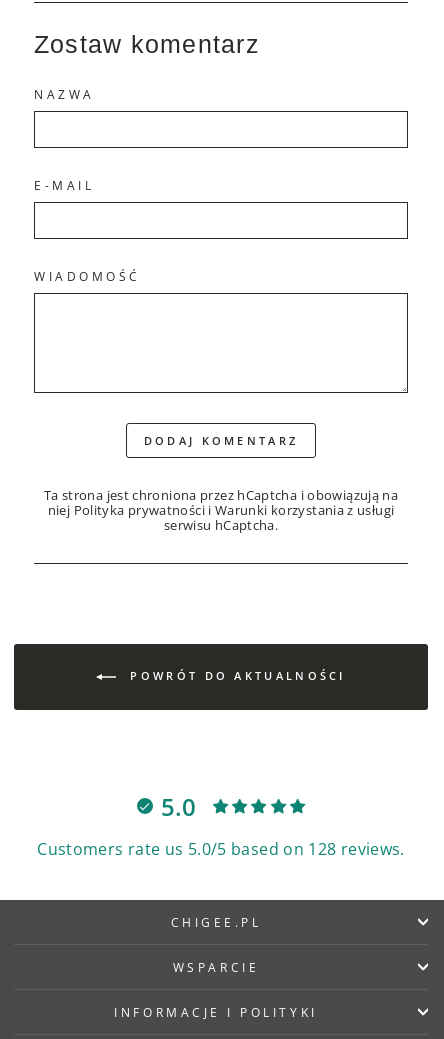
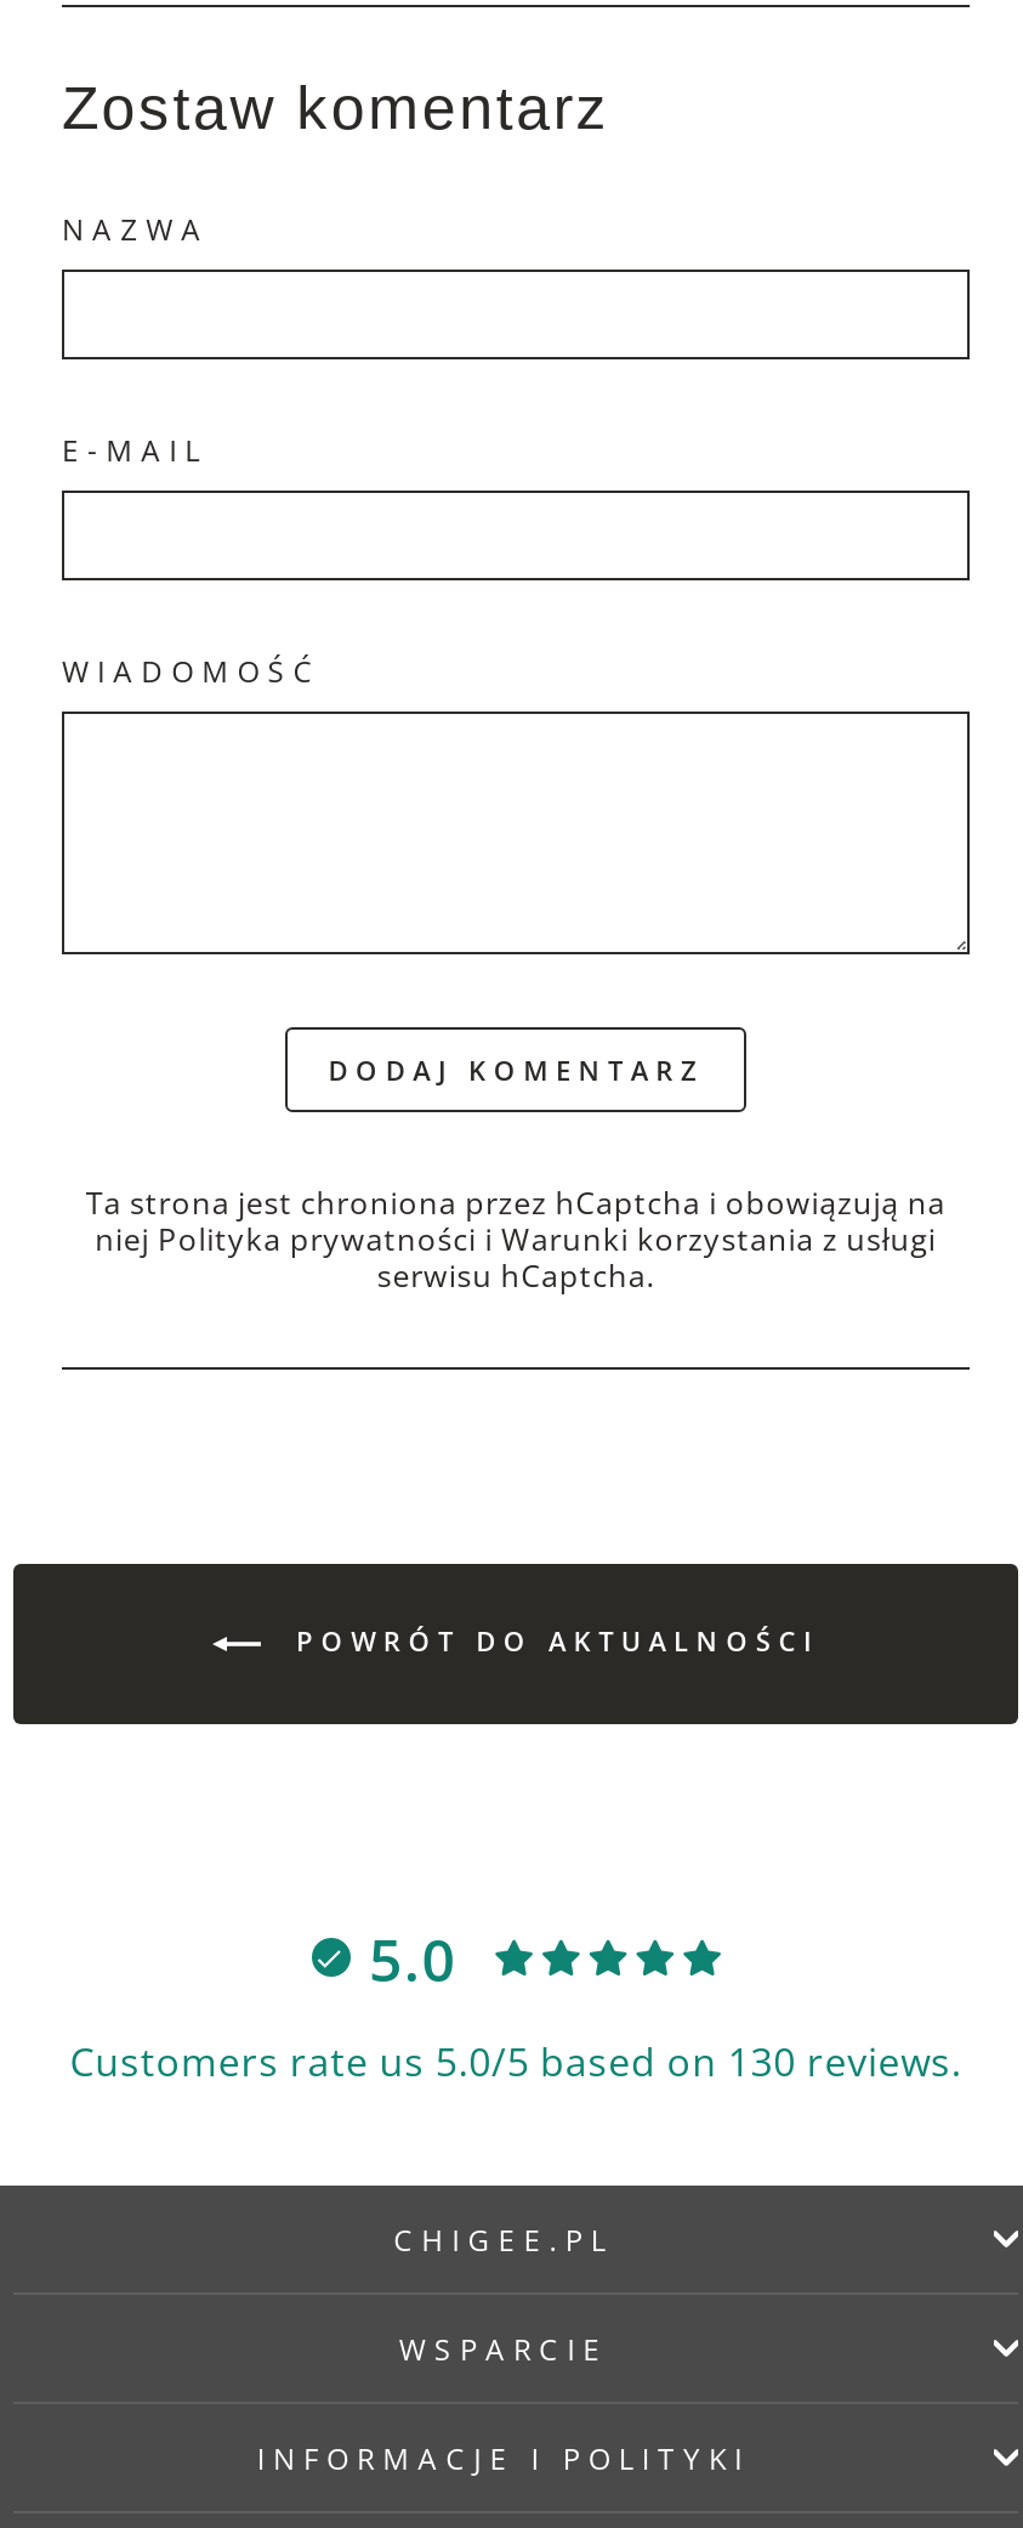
- Customers rate us 5.0/5 based on 128 reviews.
+ Customers rate us 5.0/5 based on 130 reviews.
